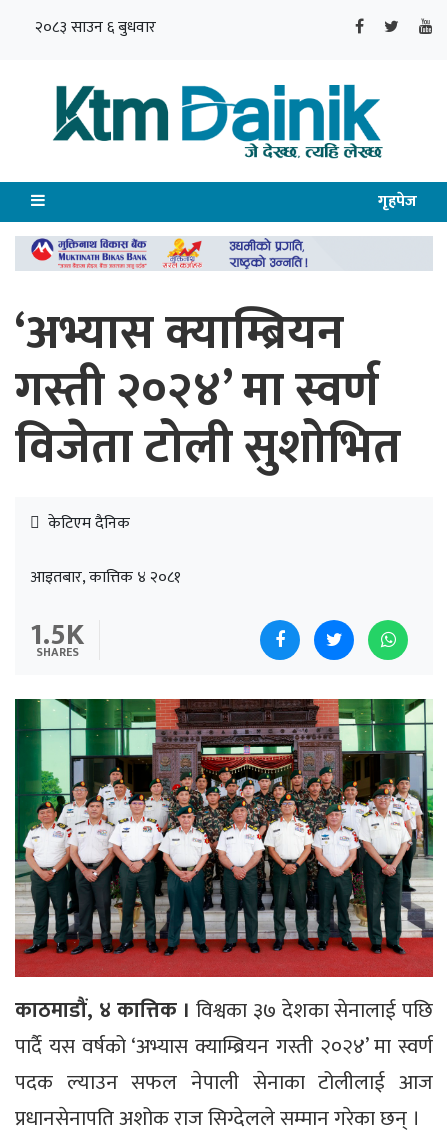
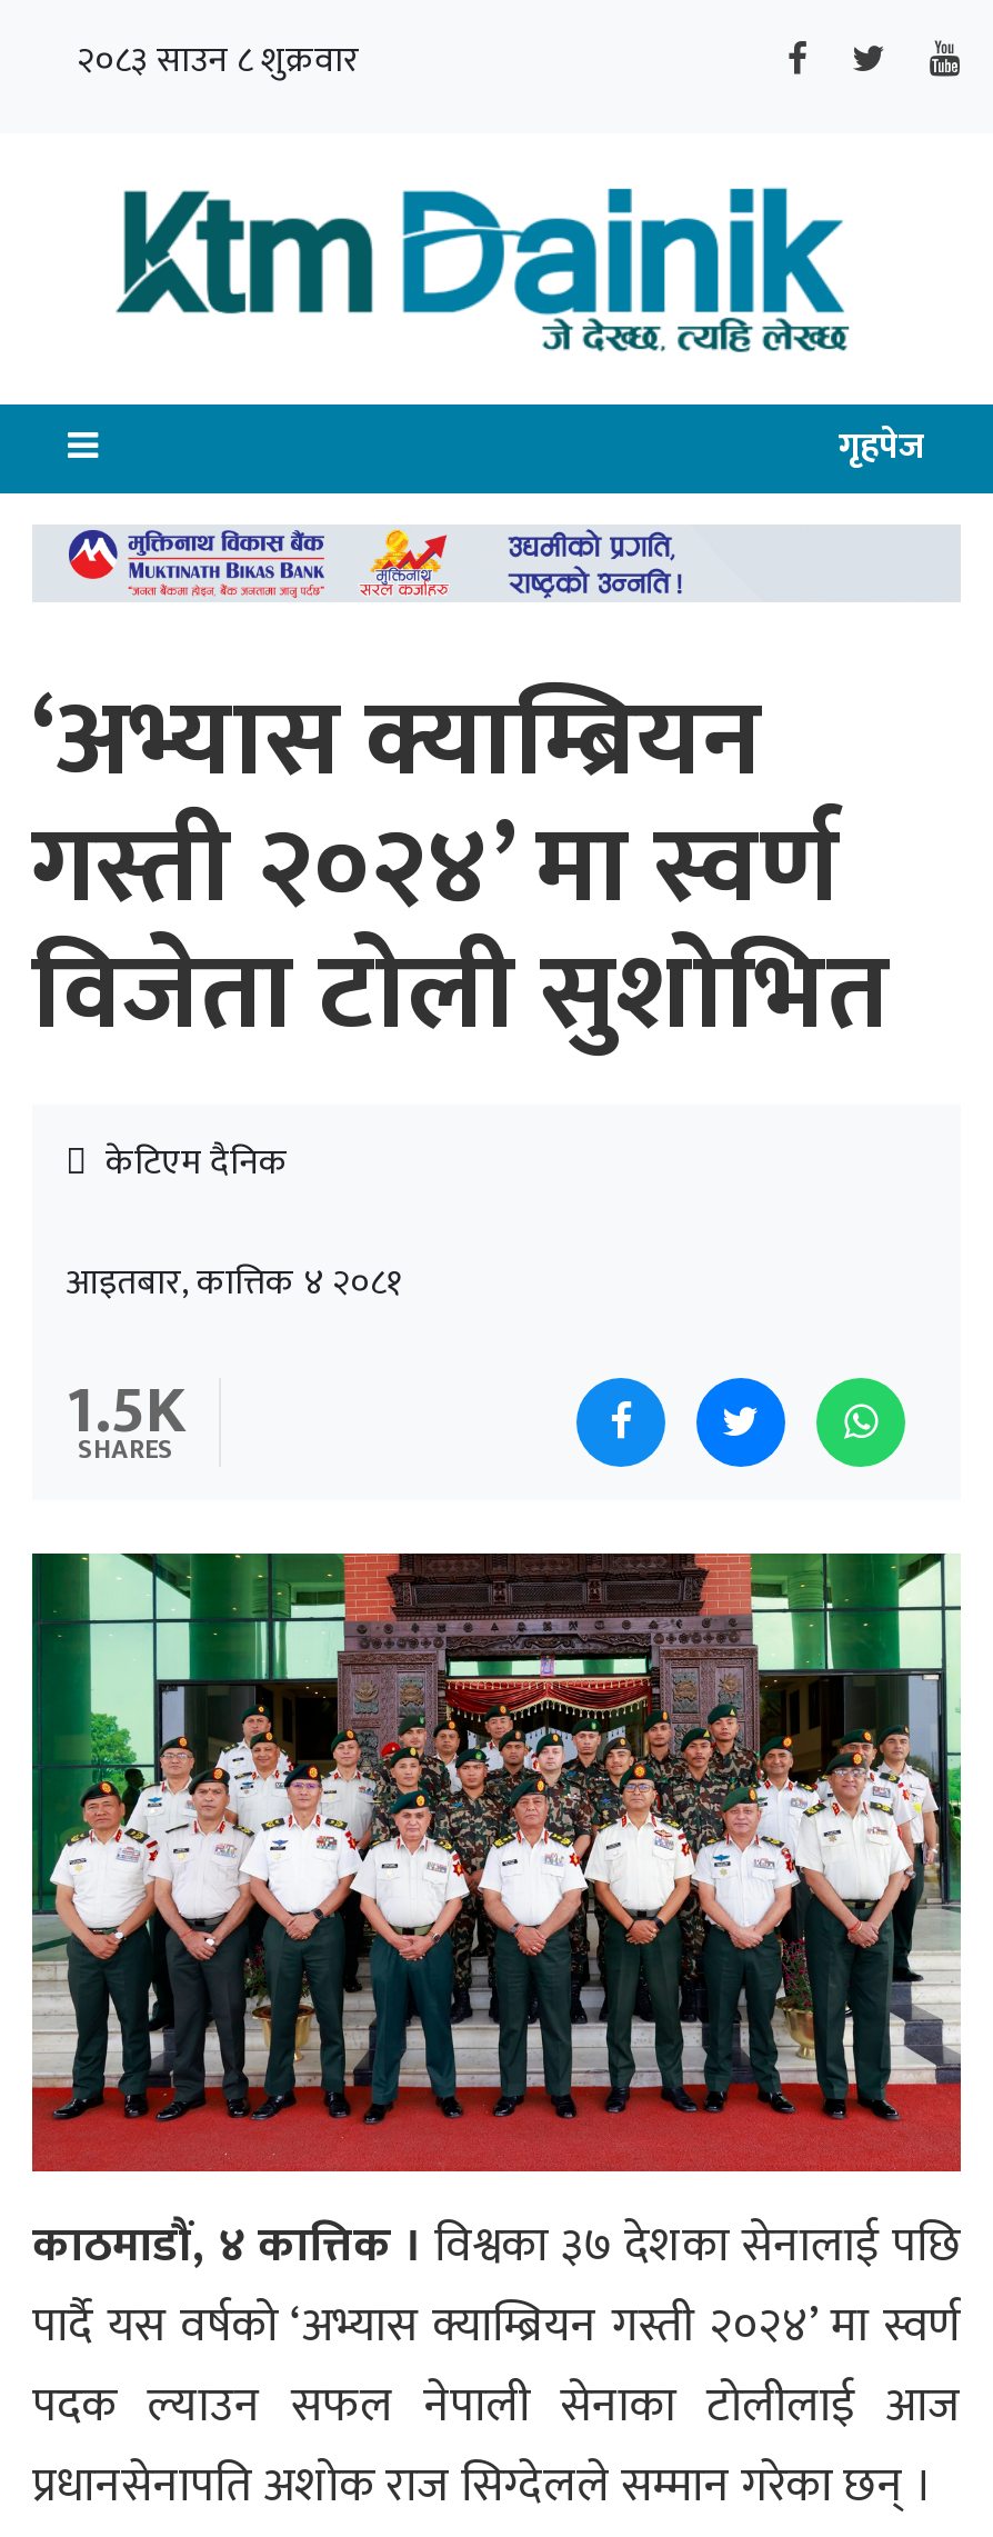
- २०८३ साउन ६ बुधवार
+ २०८३ साउन ८ शुक्रवार
